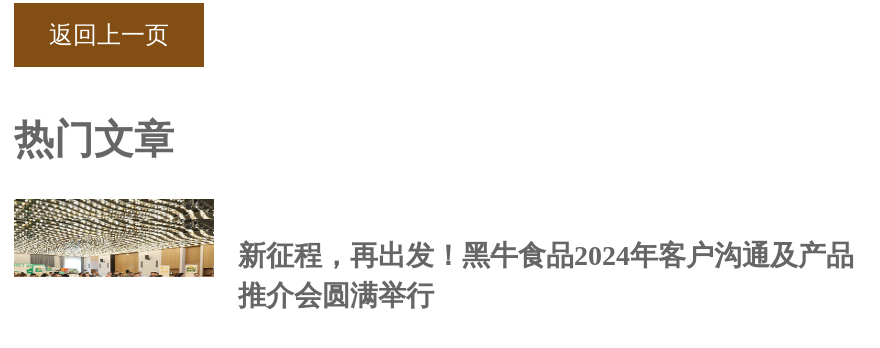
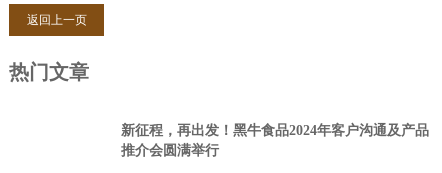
- [image]
